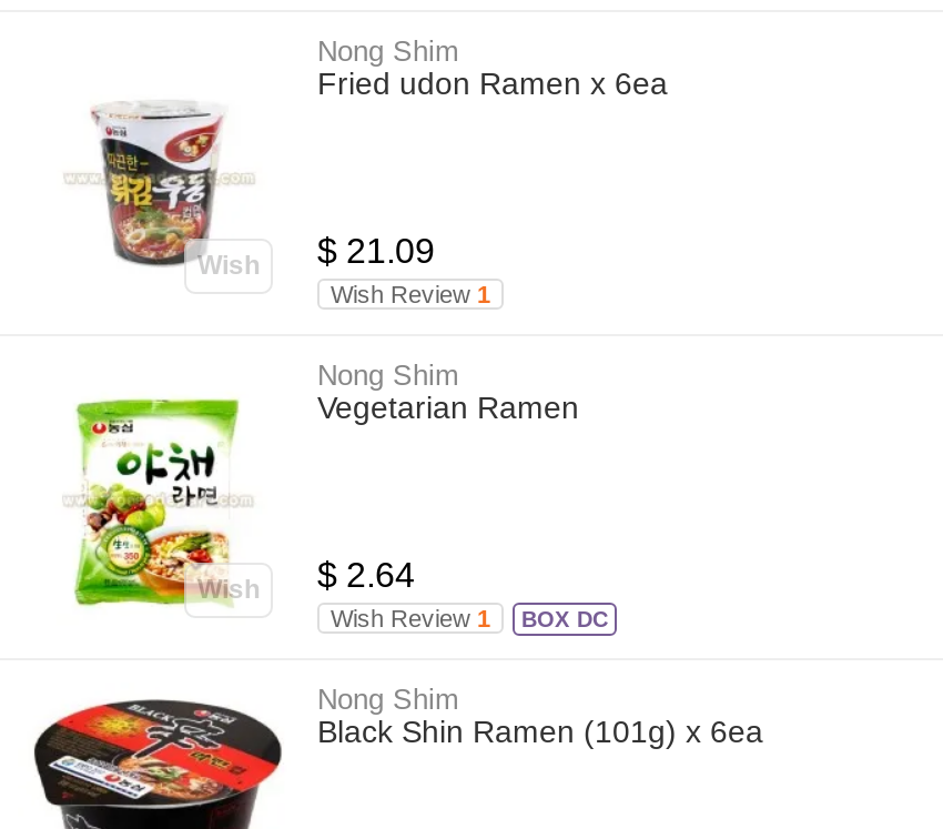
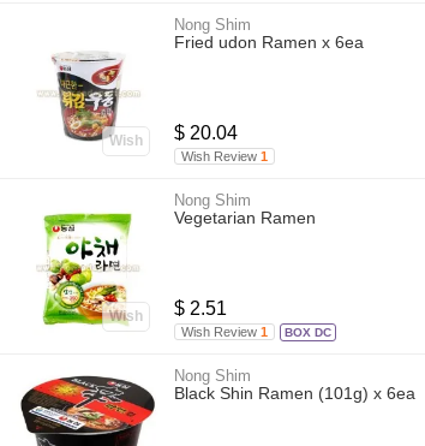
- Wish $ 21.09
+ Wish $ 20.04

- Wish $ 2.64
+ Wish $ 2.51
